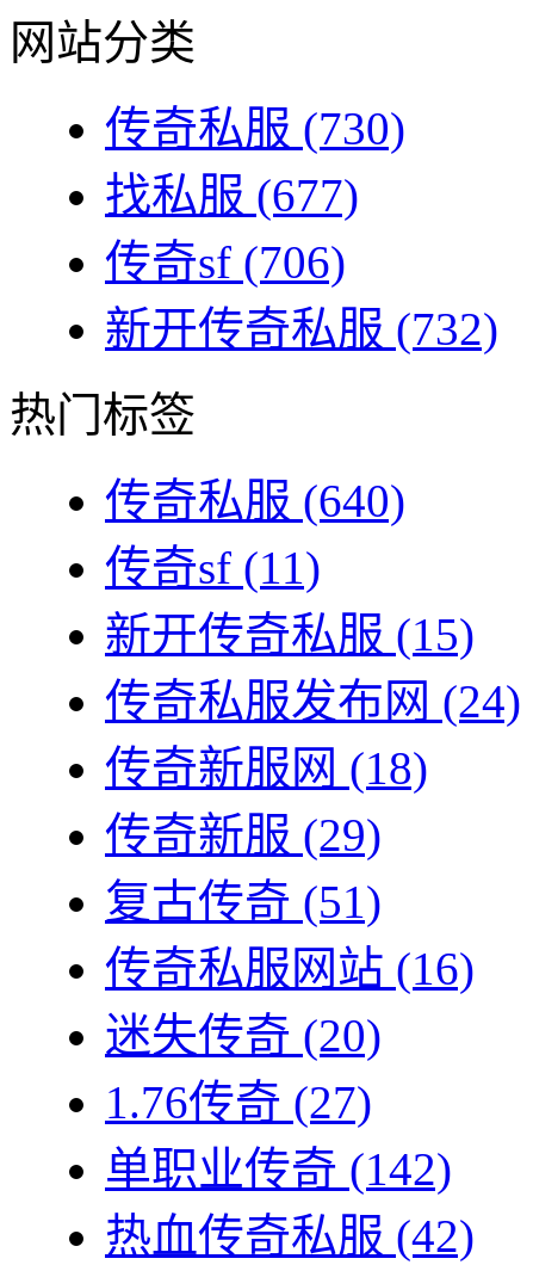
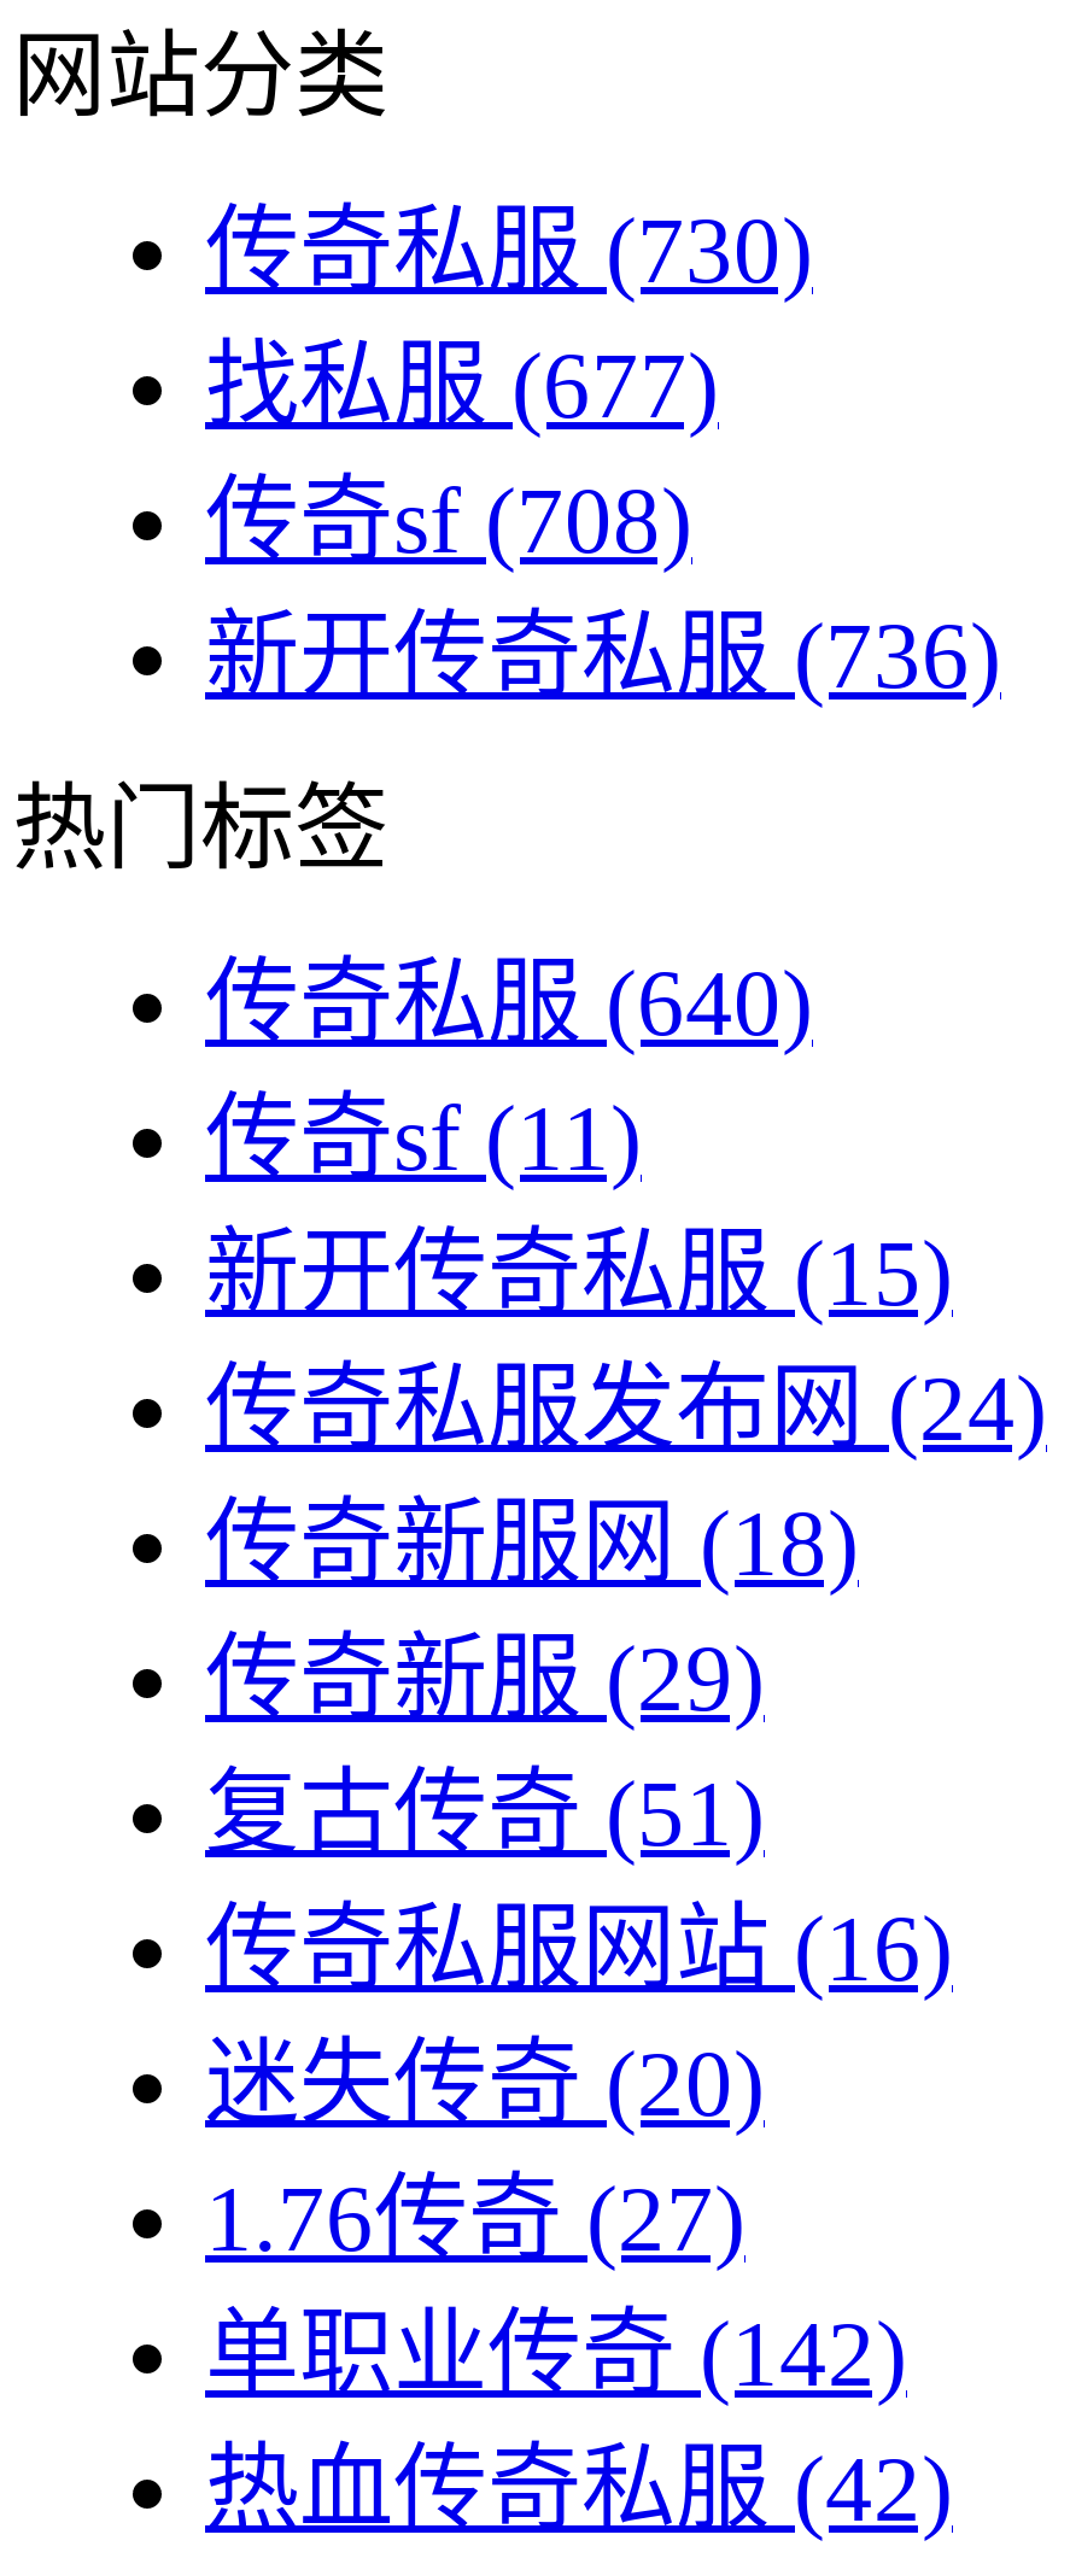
- 传奇sf (706)
+ 传奇sf (708)

- 新开传奇私服(732)
+ 新开传奇私服(736)
